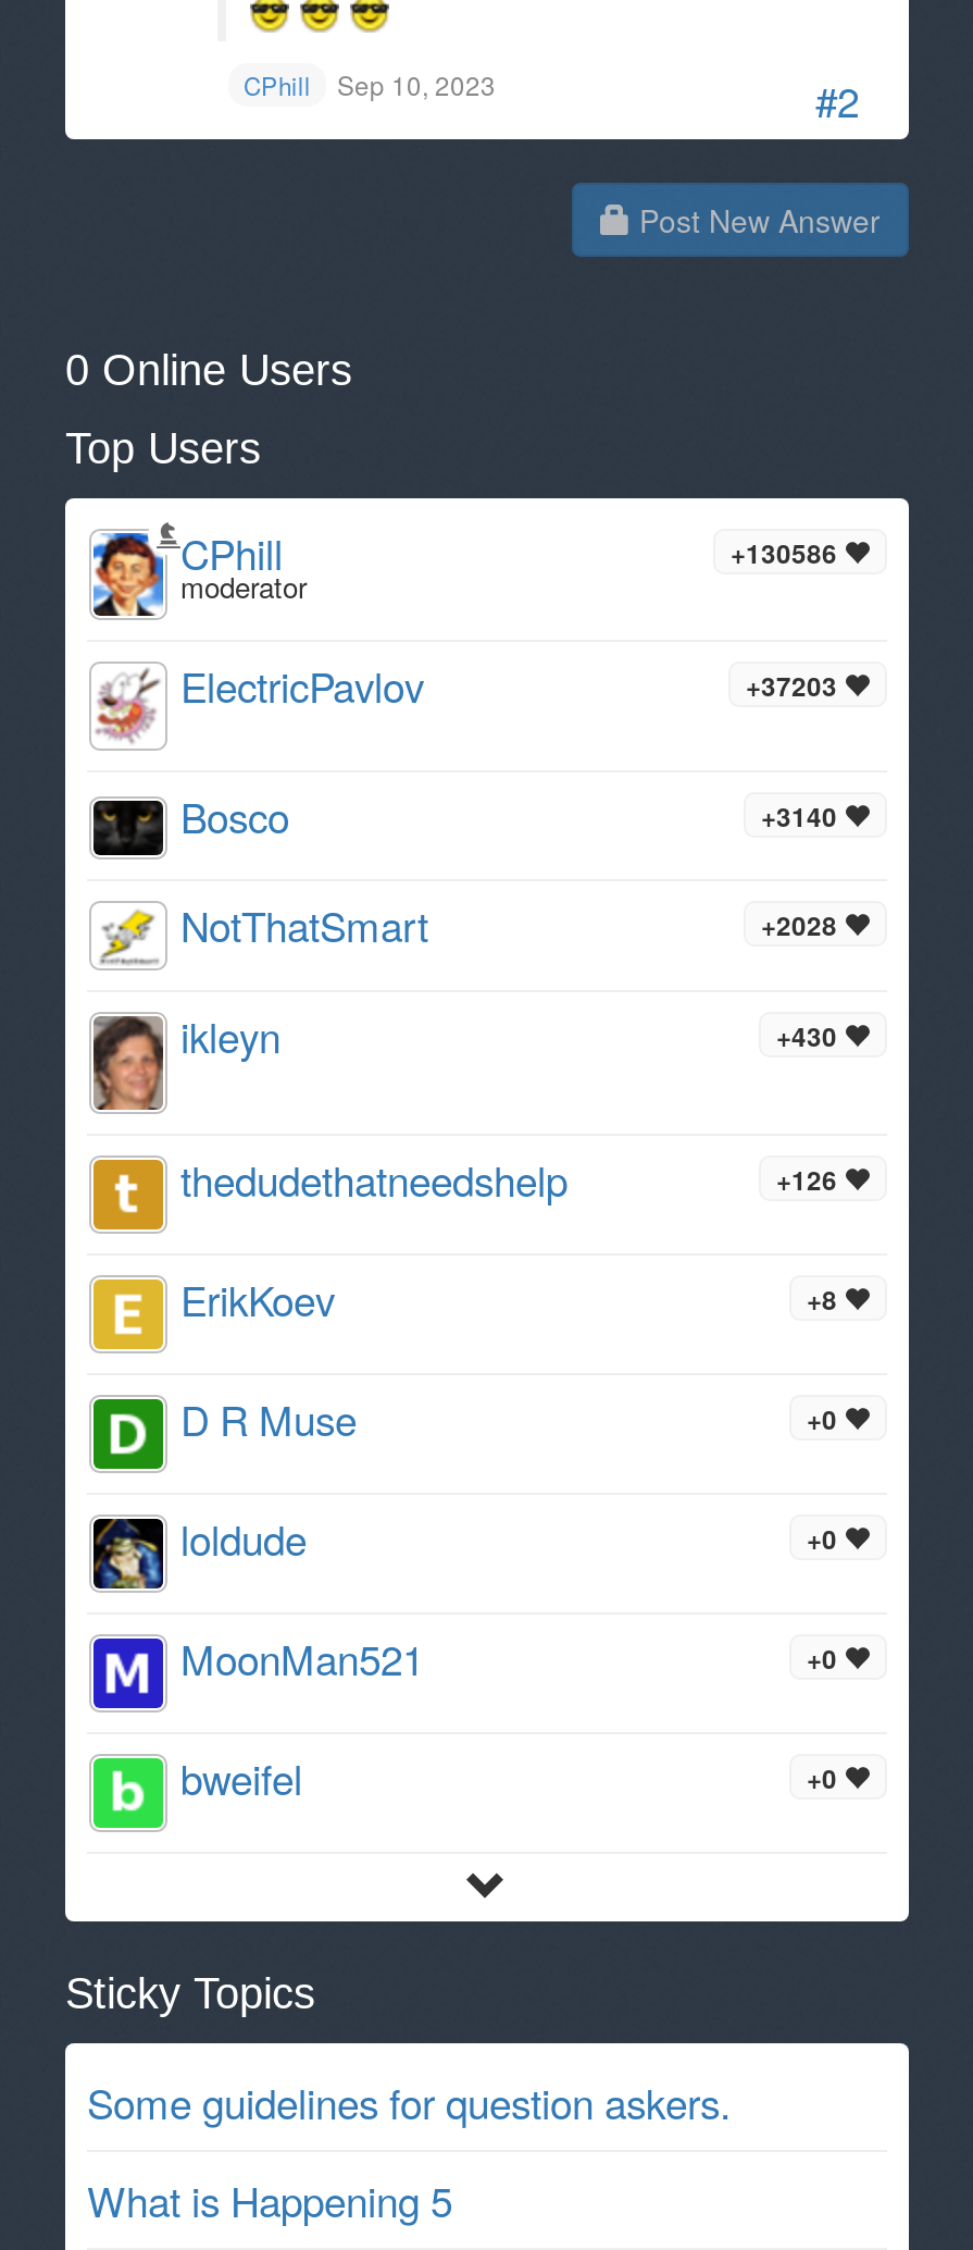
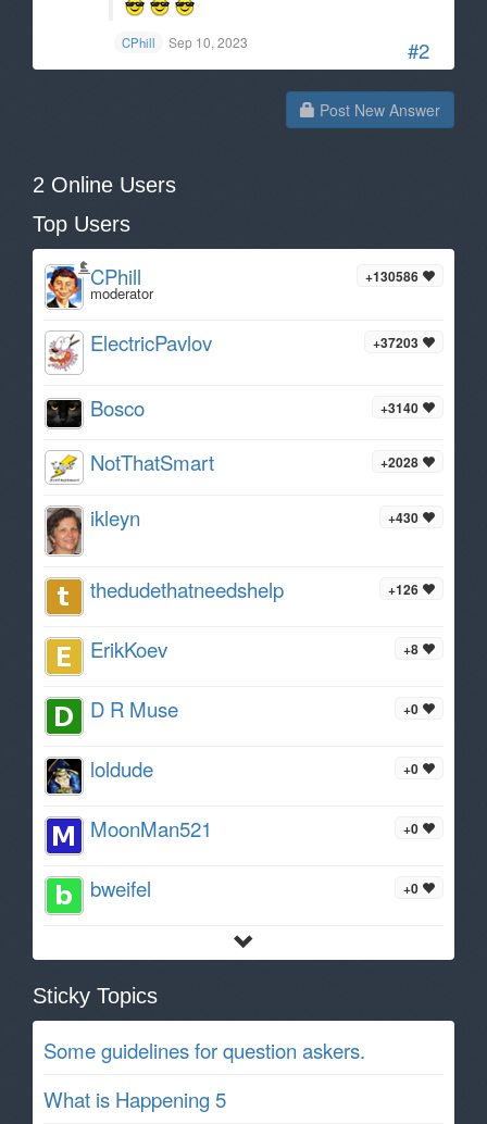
- 0 Online Users
+ 2 Online Users
